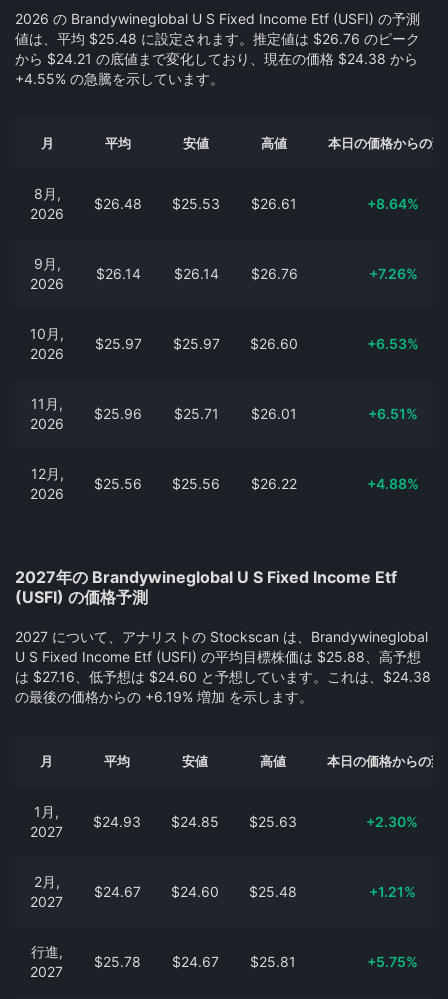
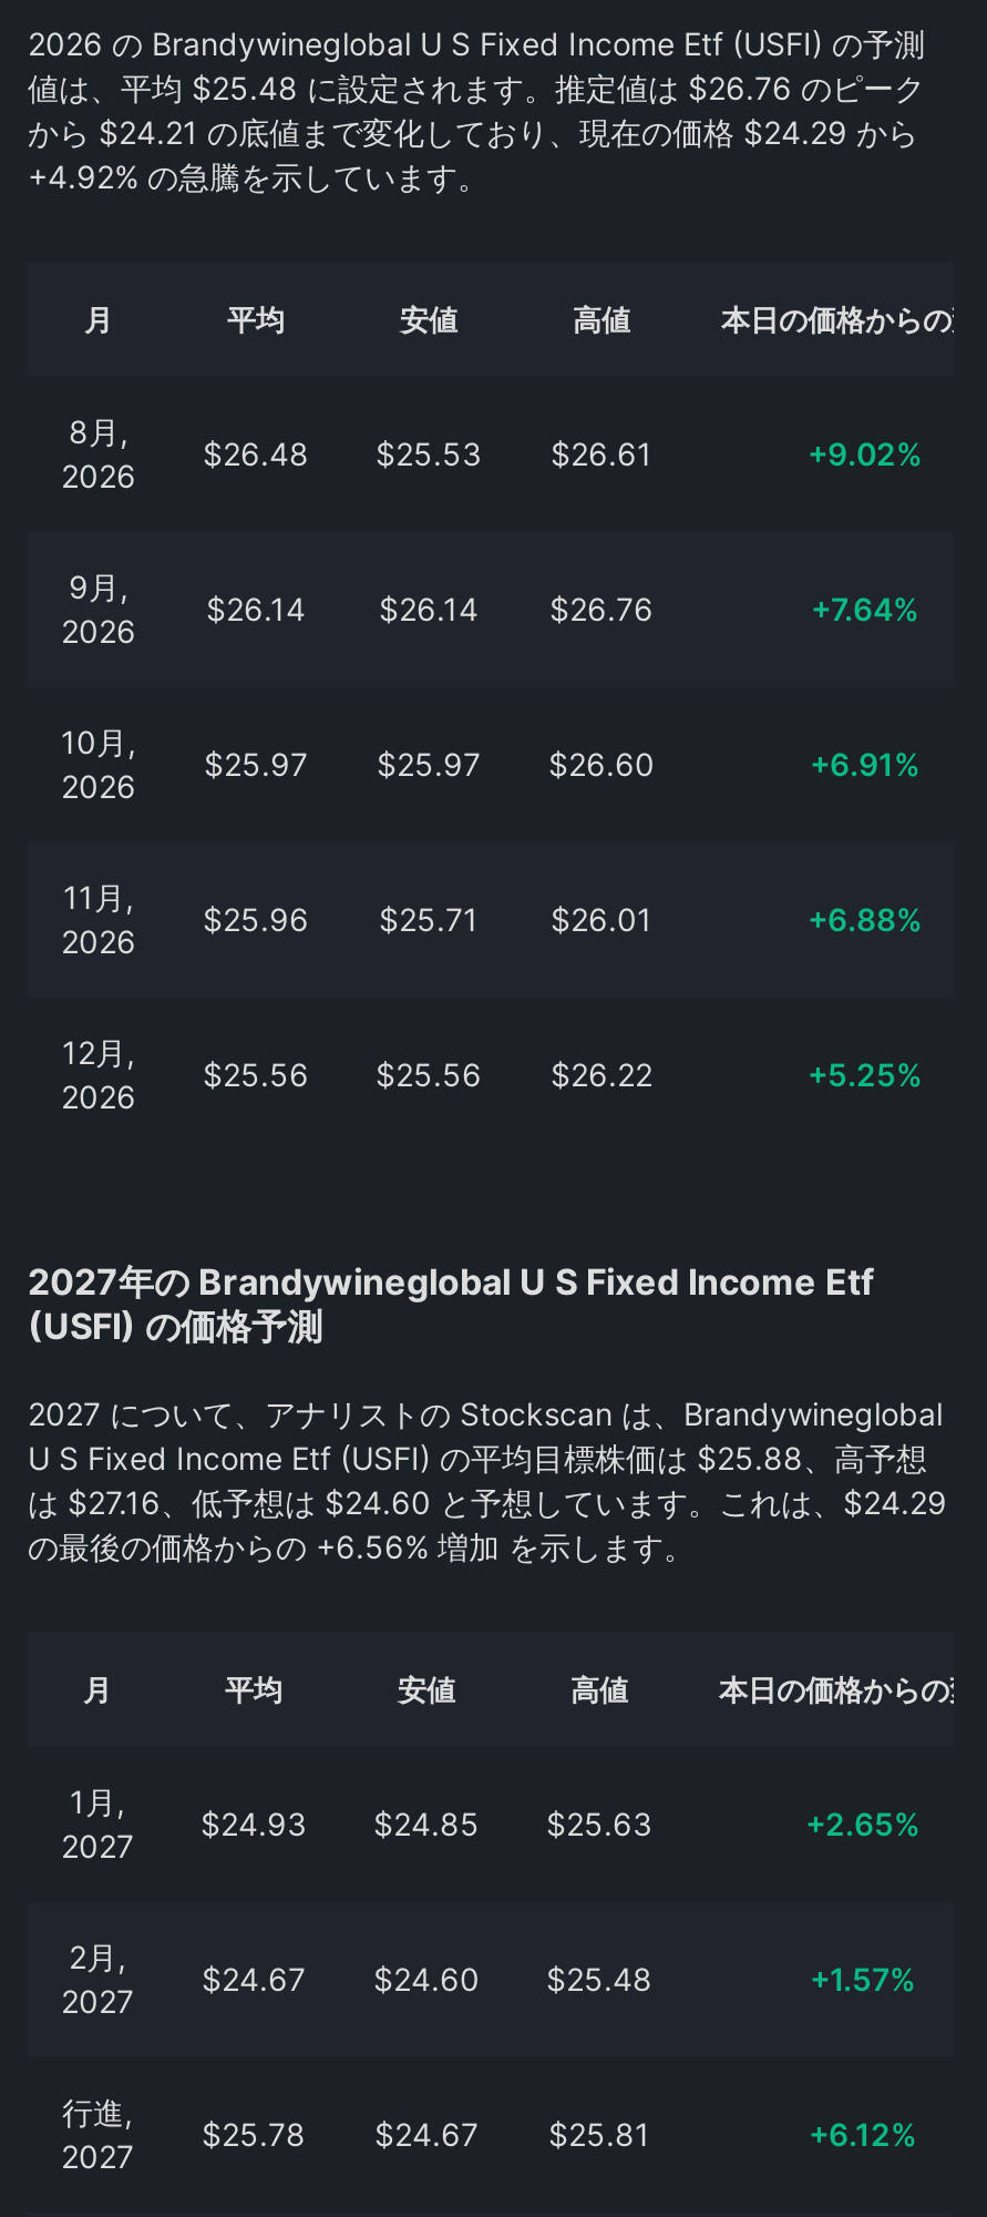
- から $24.21 の底値まで変化しており、現在の価格 $24.38 から
+ から $24.21 の底値まで変化しており、現在の価格 $24.29 から

- +4.55% の急騰を示しています。
+ +4.92% の急騰を示しています。

- +8.64%
+ +9.02%

- +7.26%
+ +7.64%

- +6.53%
+ +6.91%

- +6.51%
+ +6.88%

- +4.88%
+ +5.25%

- は $27.16、低予想は $24.60 と予想しています。これは、$24.38
+ は $27.16、低予想は $24.60 と予想しています。これは、$24.29

- の最後の価格からの +6.19% 増加 を示します。
+ の最後の価格からの +6.56% 増加 を示します。

- +2.30%
+ +2.65%

- +1.21%
+ +1.57%

- +5.75%
+ +6.12%
